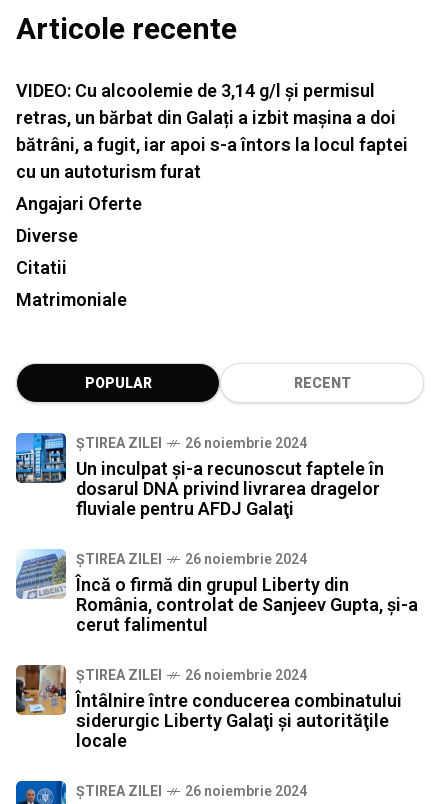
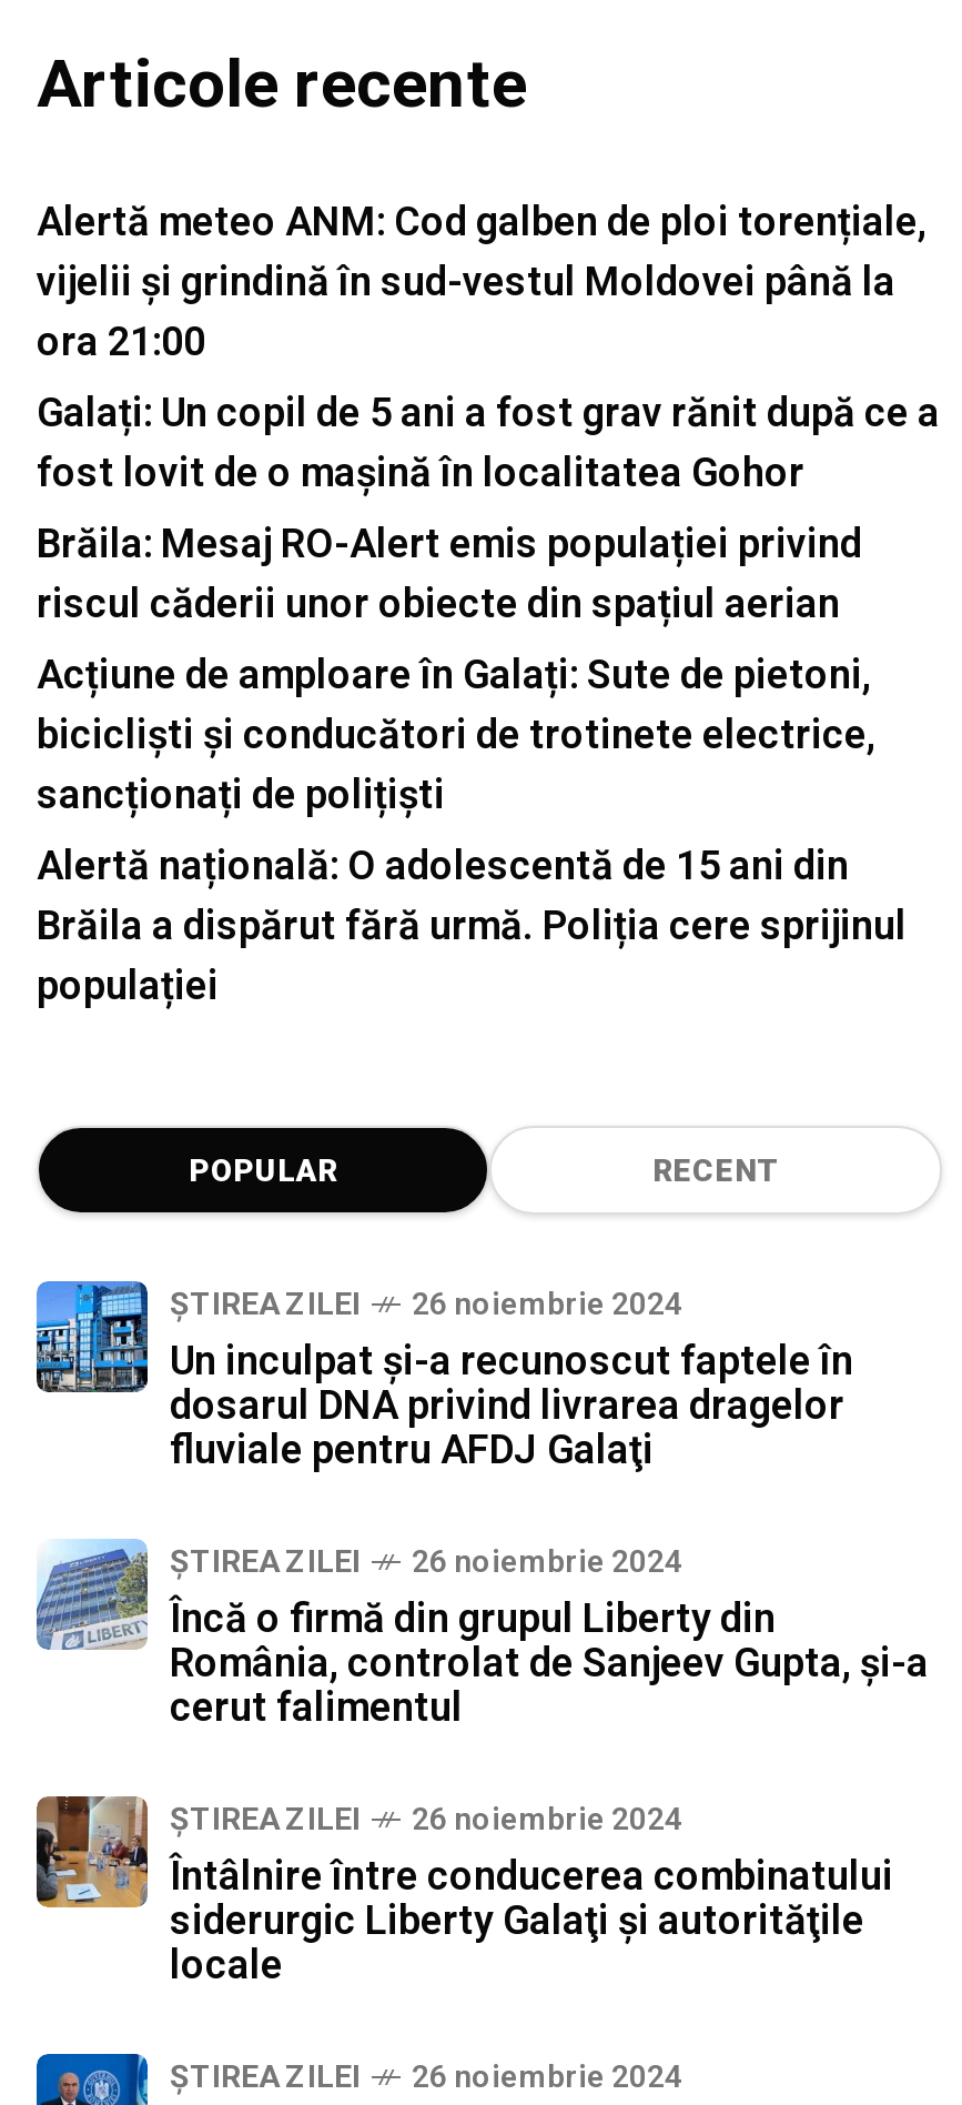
- VIDEO: Cu alcoolemie de 3,14 g/l și permisul
- retras, un bărbat din Galați a izbit mașina a doi
- bătrâni, a fugit, iar apoi s-a întors la locul faptei
- cu un autoturism furat
+ Alertă meteo ANM: Cod galben de ploi torențiale,
+ vijelii și grindină în sud-vestul Moldovei până la
+ ora 21:00

- Angajari Oferte
+ Galați: Un copil de 5 ani a fost grav rănit după ce a
+ fost lovit de o mașină în localitatea Gohor

- Diverse
+ Brăila: Mesaj RO-Alert emis populației privind
+ riscul căderii unor obiecte din spațiul aerian

- Citatii
+ Acțiune de amploare în Galați: Sute de pietoni,
+ bicicliști și conducători de trotinete electrice,
+ sancționați de polițiști

- Matrimoniale
+ Alertă națională: O adolescentă de 15 ani din
+ Brăila a dispărut fără urmă. Poliția cere sprijinul
+ populației
